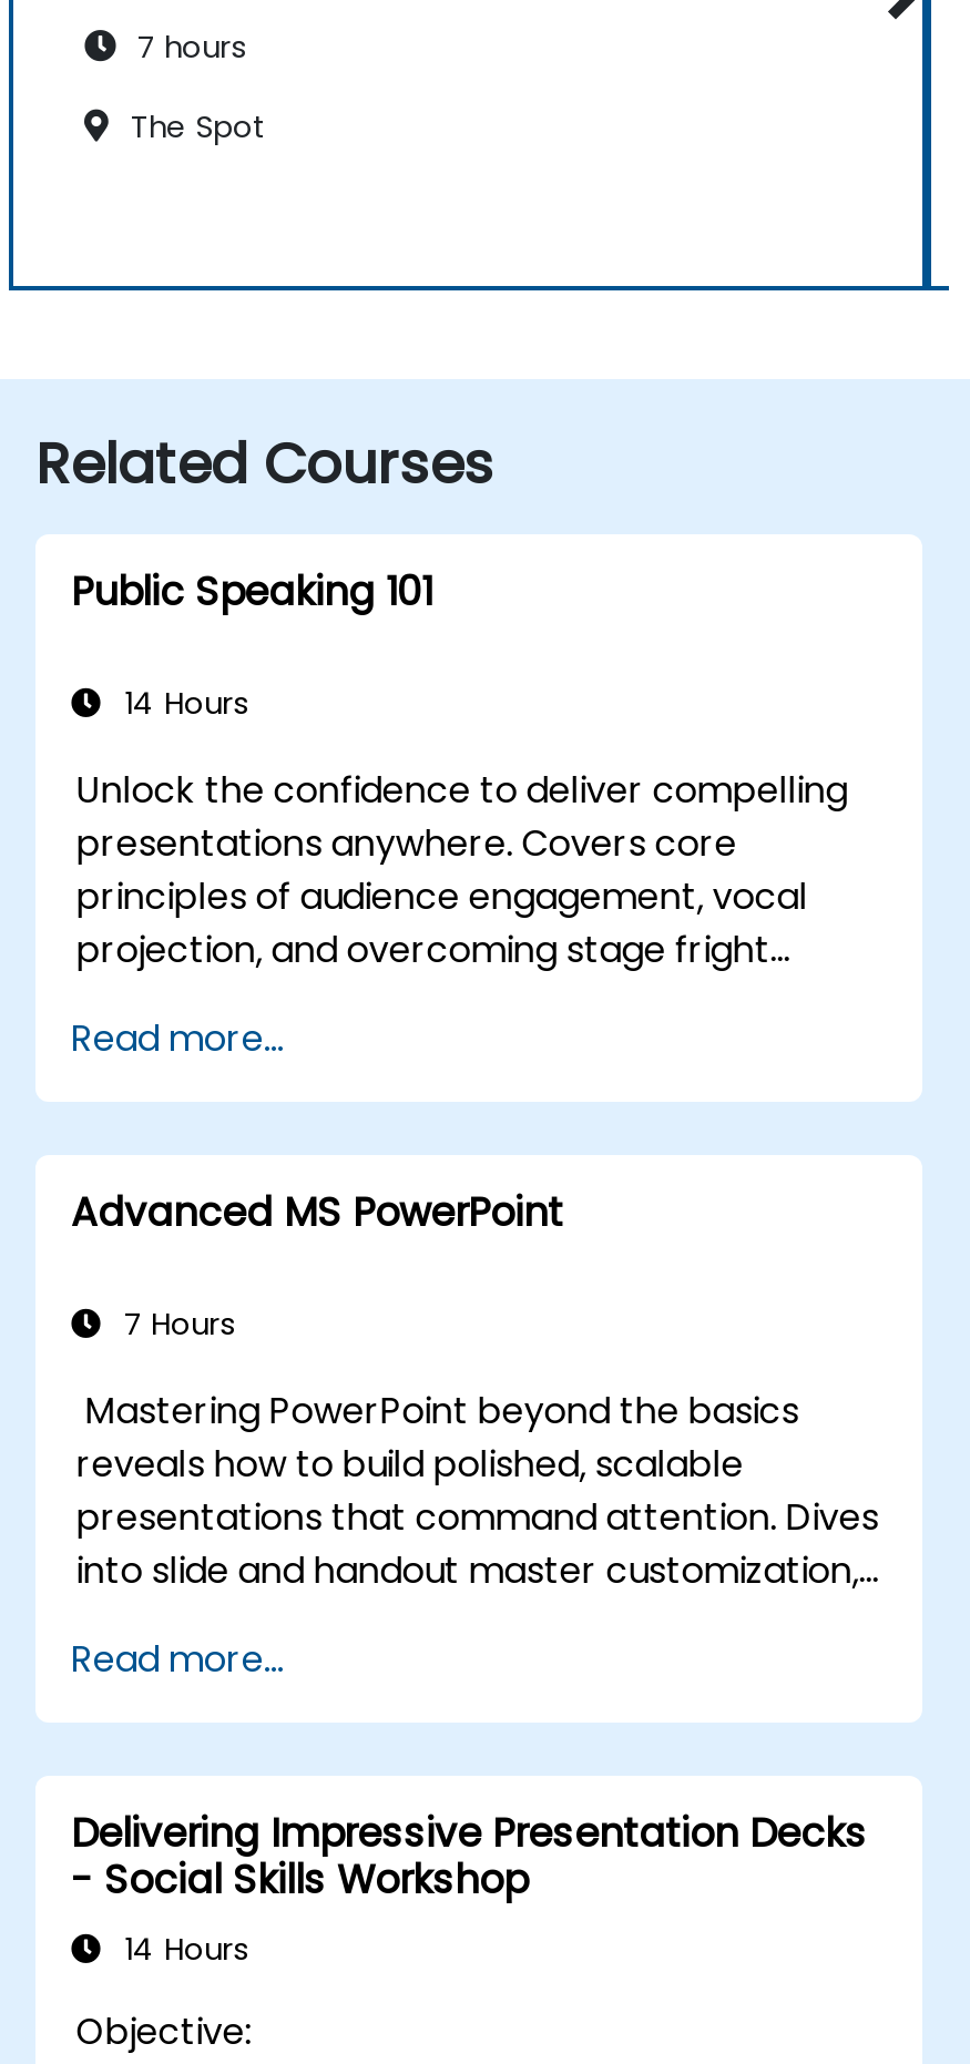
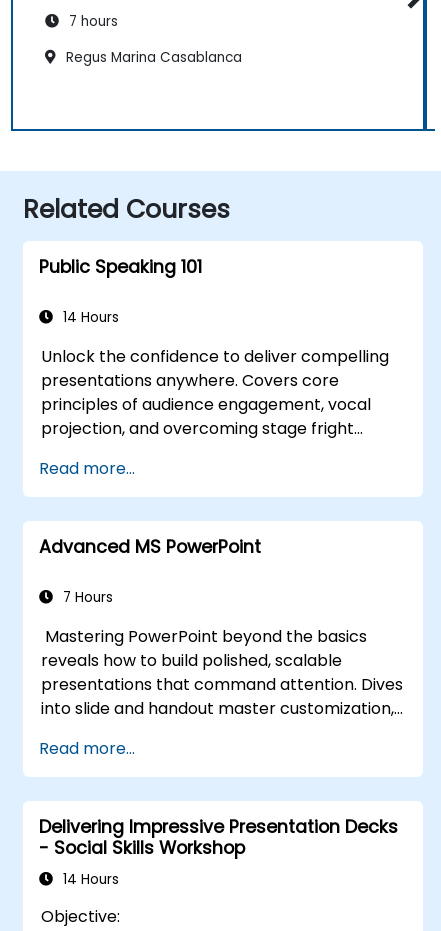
- The Spot
+ Regus Marina Casablanca
